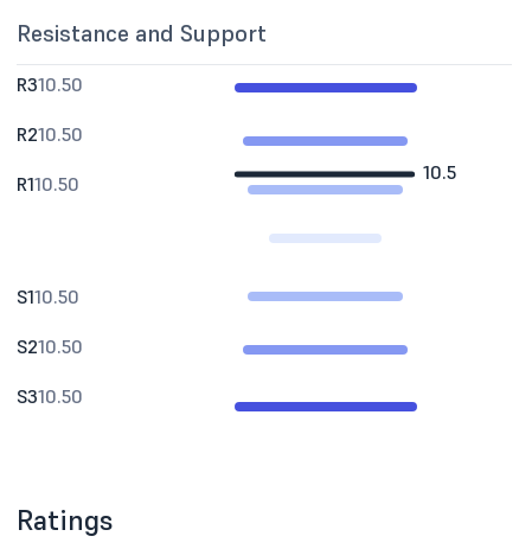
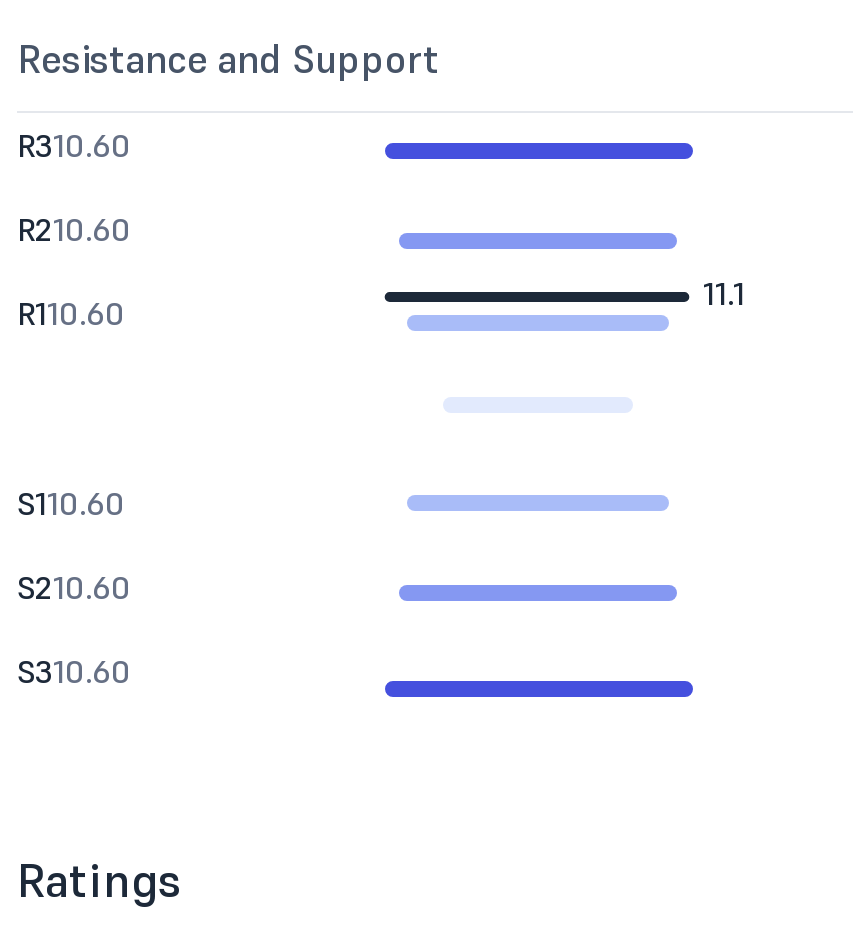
- R310.50
+ R310.60

- R210.50
+ R210.60

- 10.5
+ 11.1

- R110.50
+ R110.60

- S110.50
+ S110.60

- S210.50
+ S210.60

- S310.50
+ S310.60
